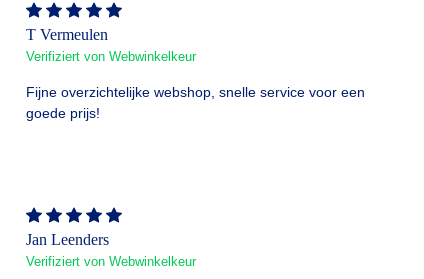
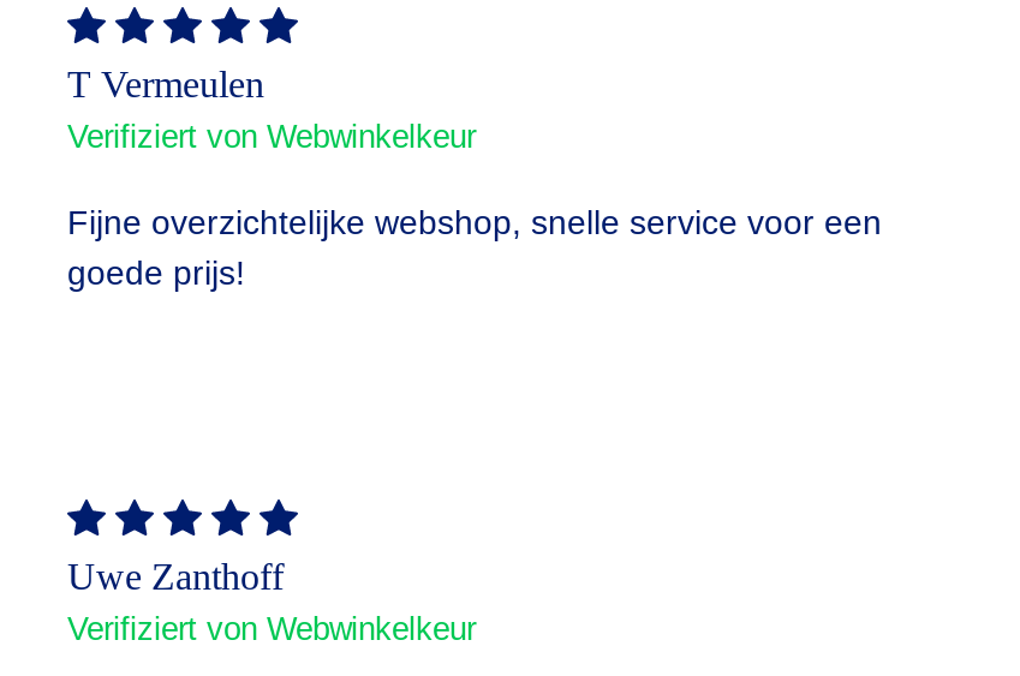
- Jan Leenders
+ Uwe Zanthoff
